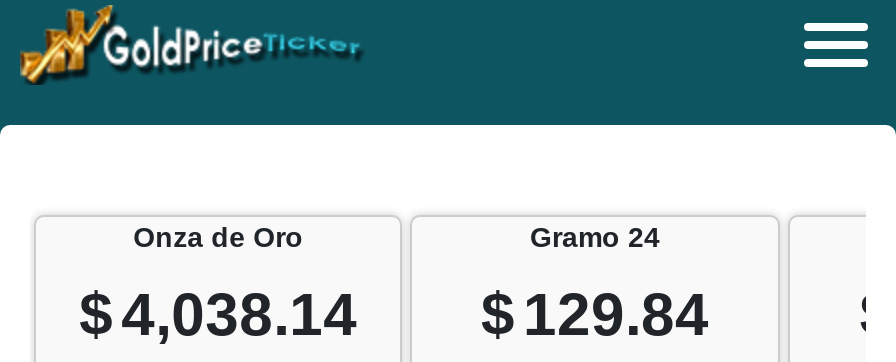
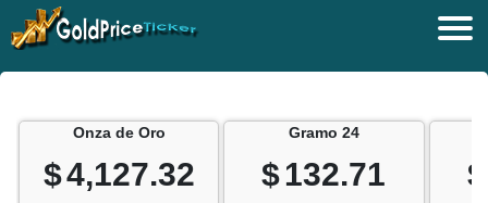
- $ 4,038.14
+ $ 4,127.32

- $ 129.84
+ $ 132.71
